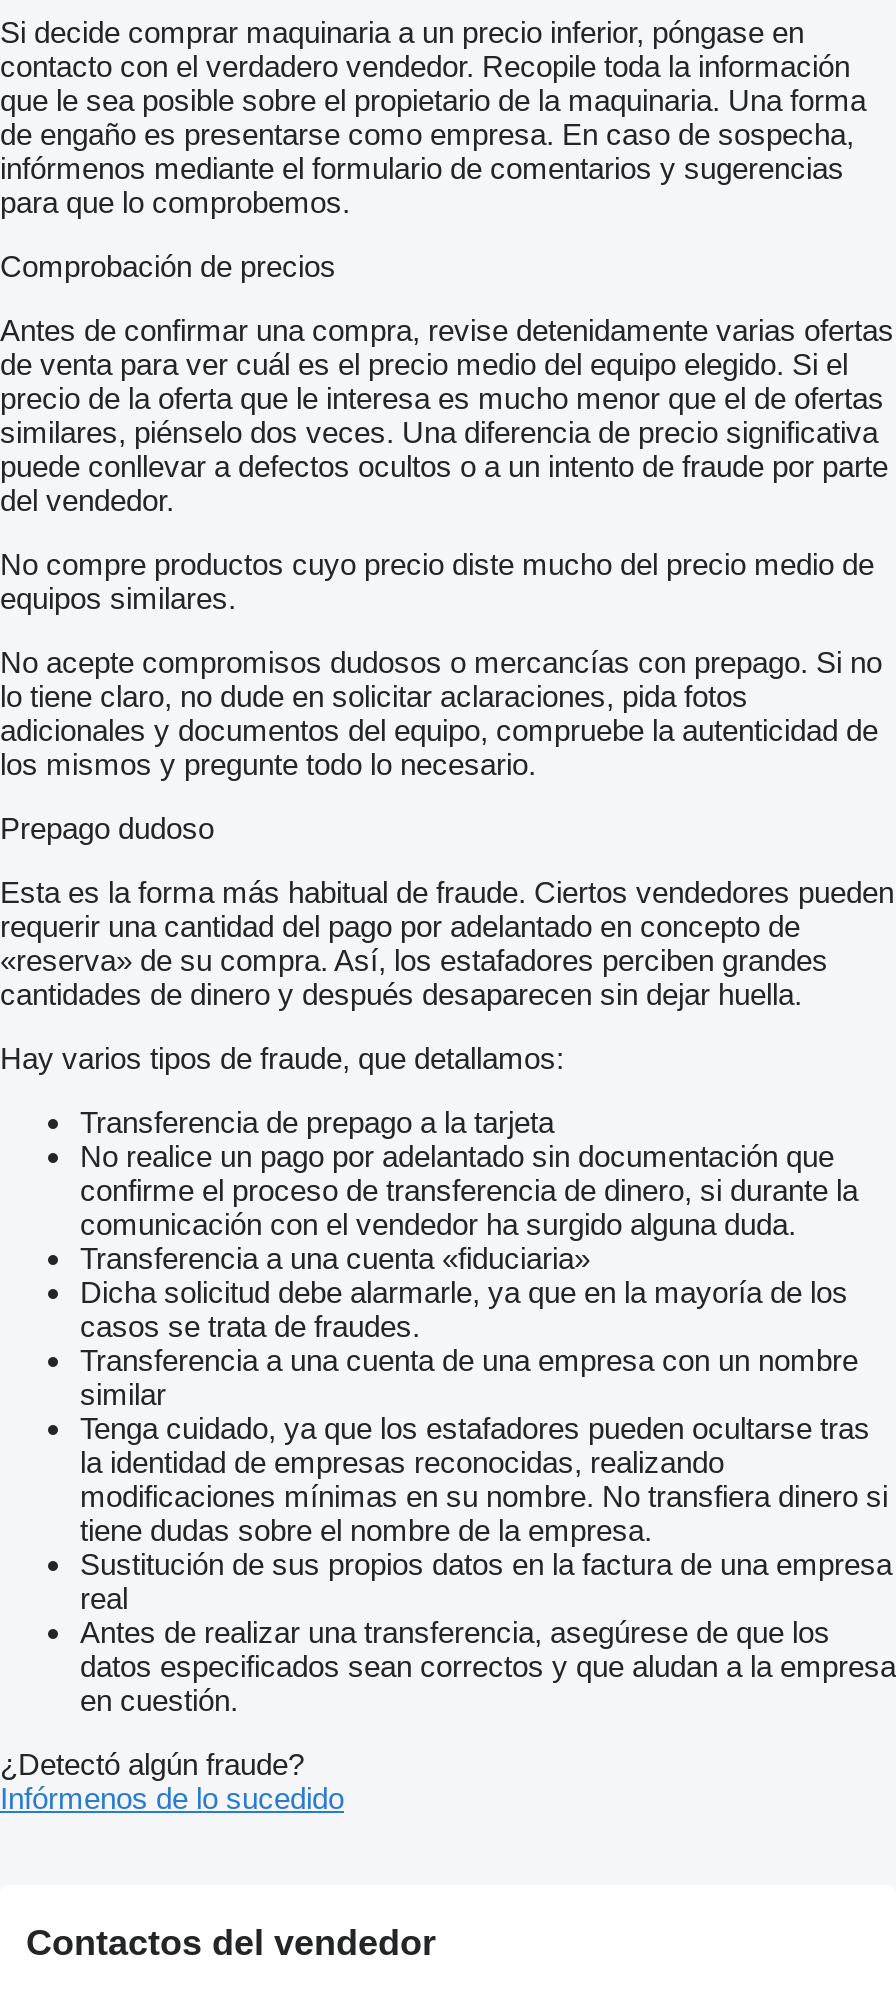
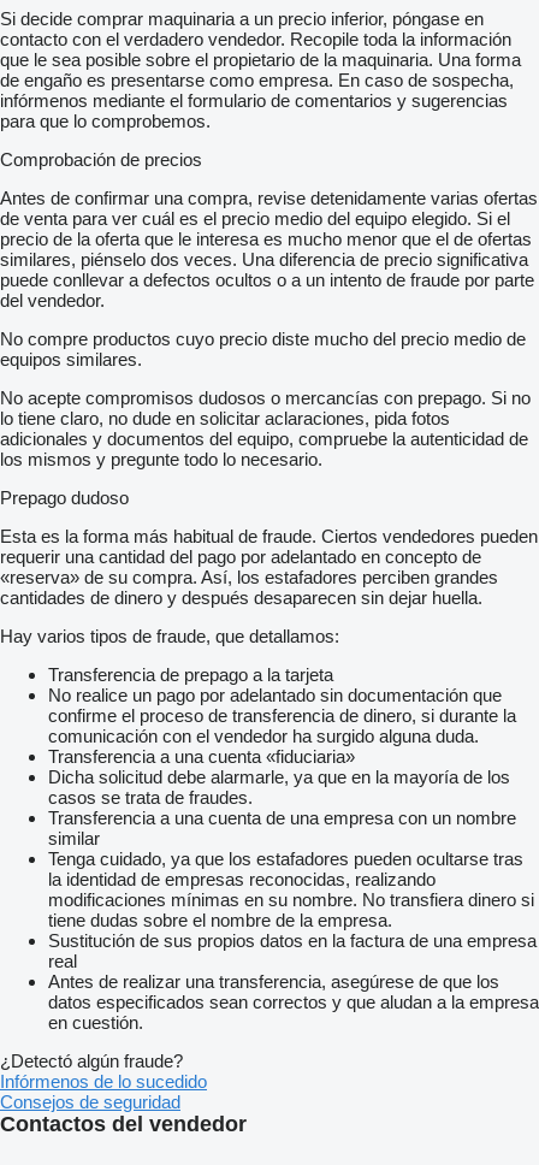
+ Consejos de seguridad
